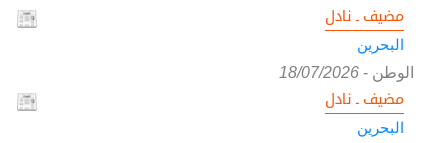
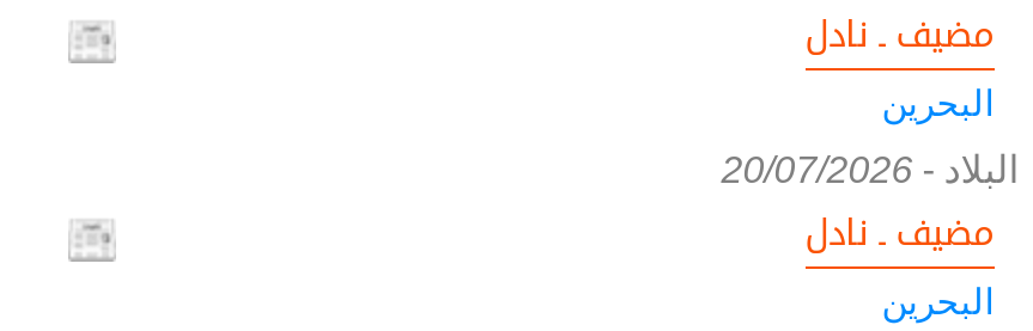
- الوطن - 18/07/2026
+ البلاد - 20/07/2026
